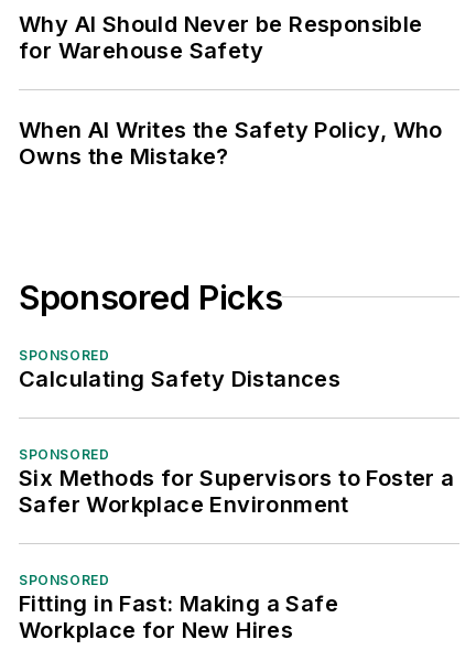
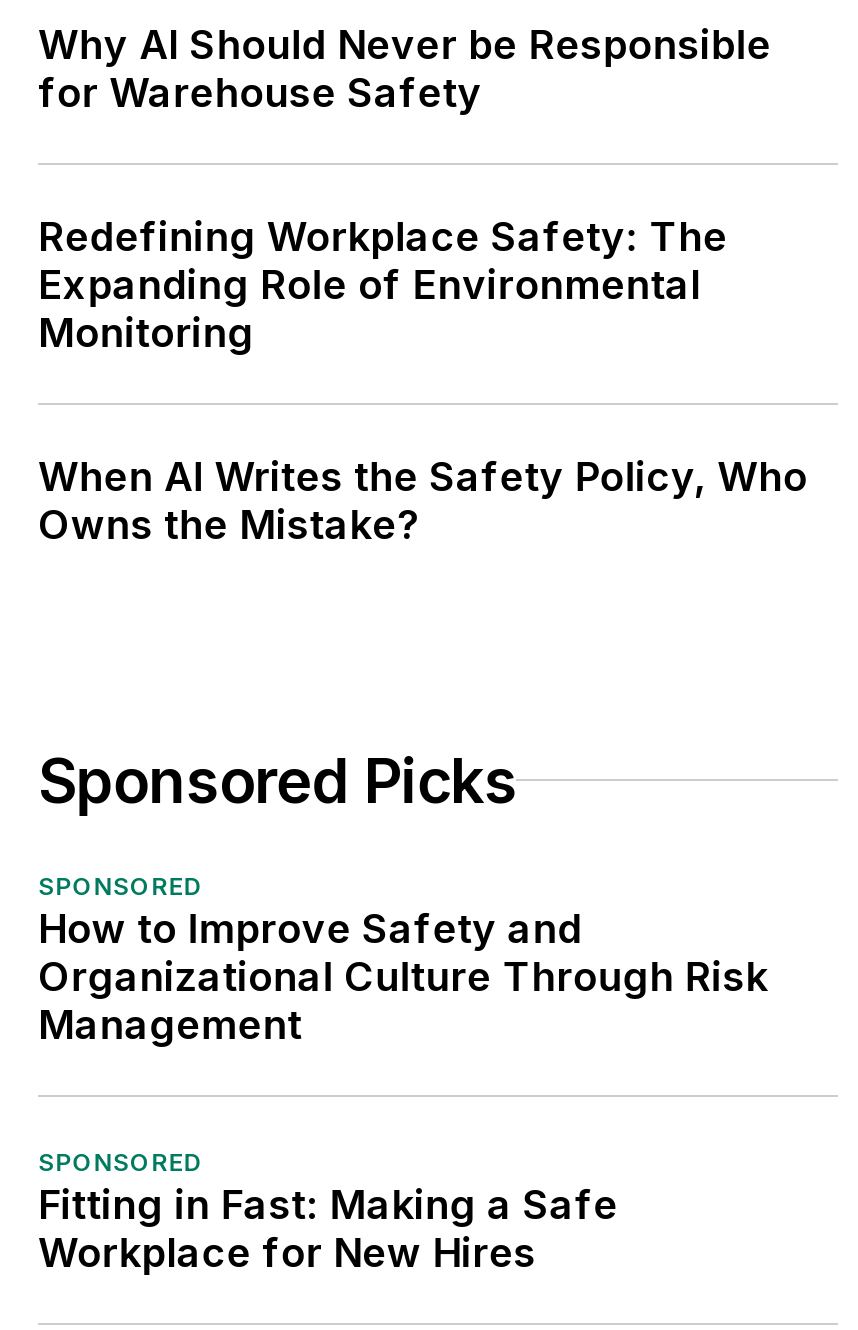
+ Redefining Workplace Safety: The
+ Expanding Role of Environmental
+ Monitoring

moved down: When AI Writes the Safety Policy, Who | Owns the Mistake? | Sponsored Picks | SPONSORED

- Calculating Safety Distances
- SPONSORED
- Six Methods for Supervisors to Foster a
- Safer Workplace Environment
+ How to Improve Safety and
+ Organizational Culture Through Risk
+ Management
